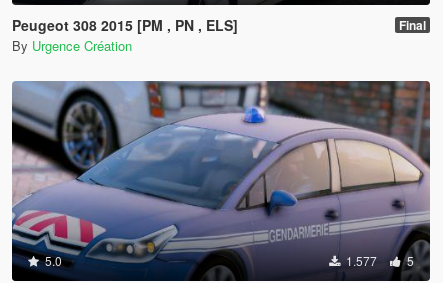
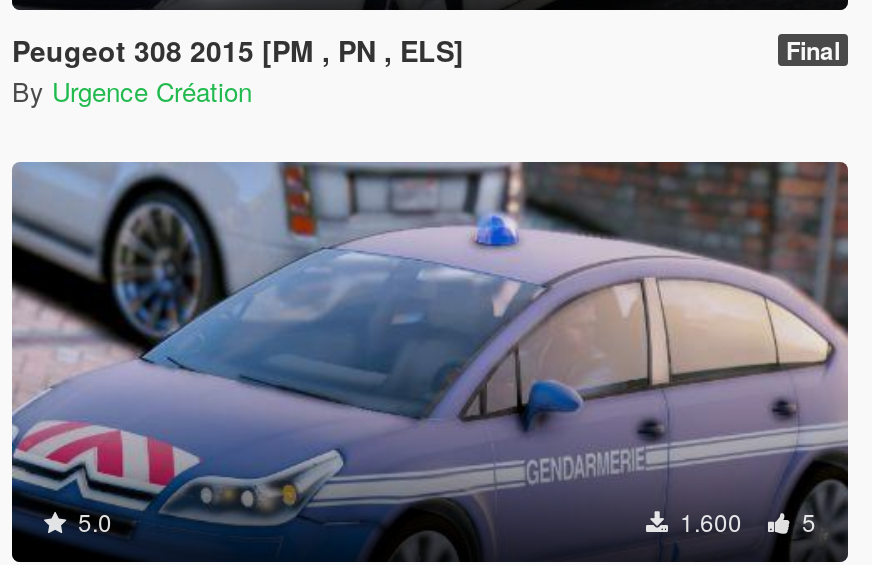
- 1.577 5
+ 1.600 5
